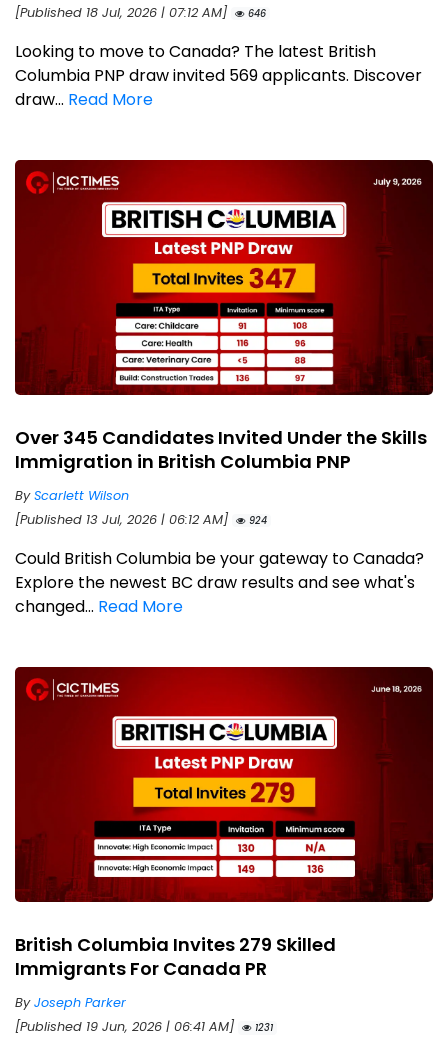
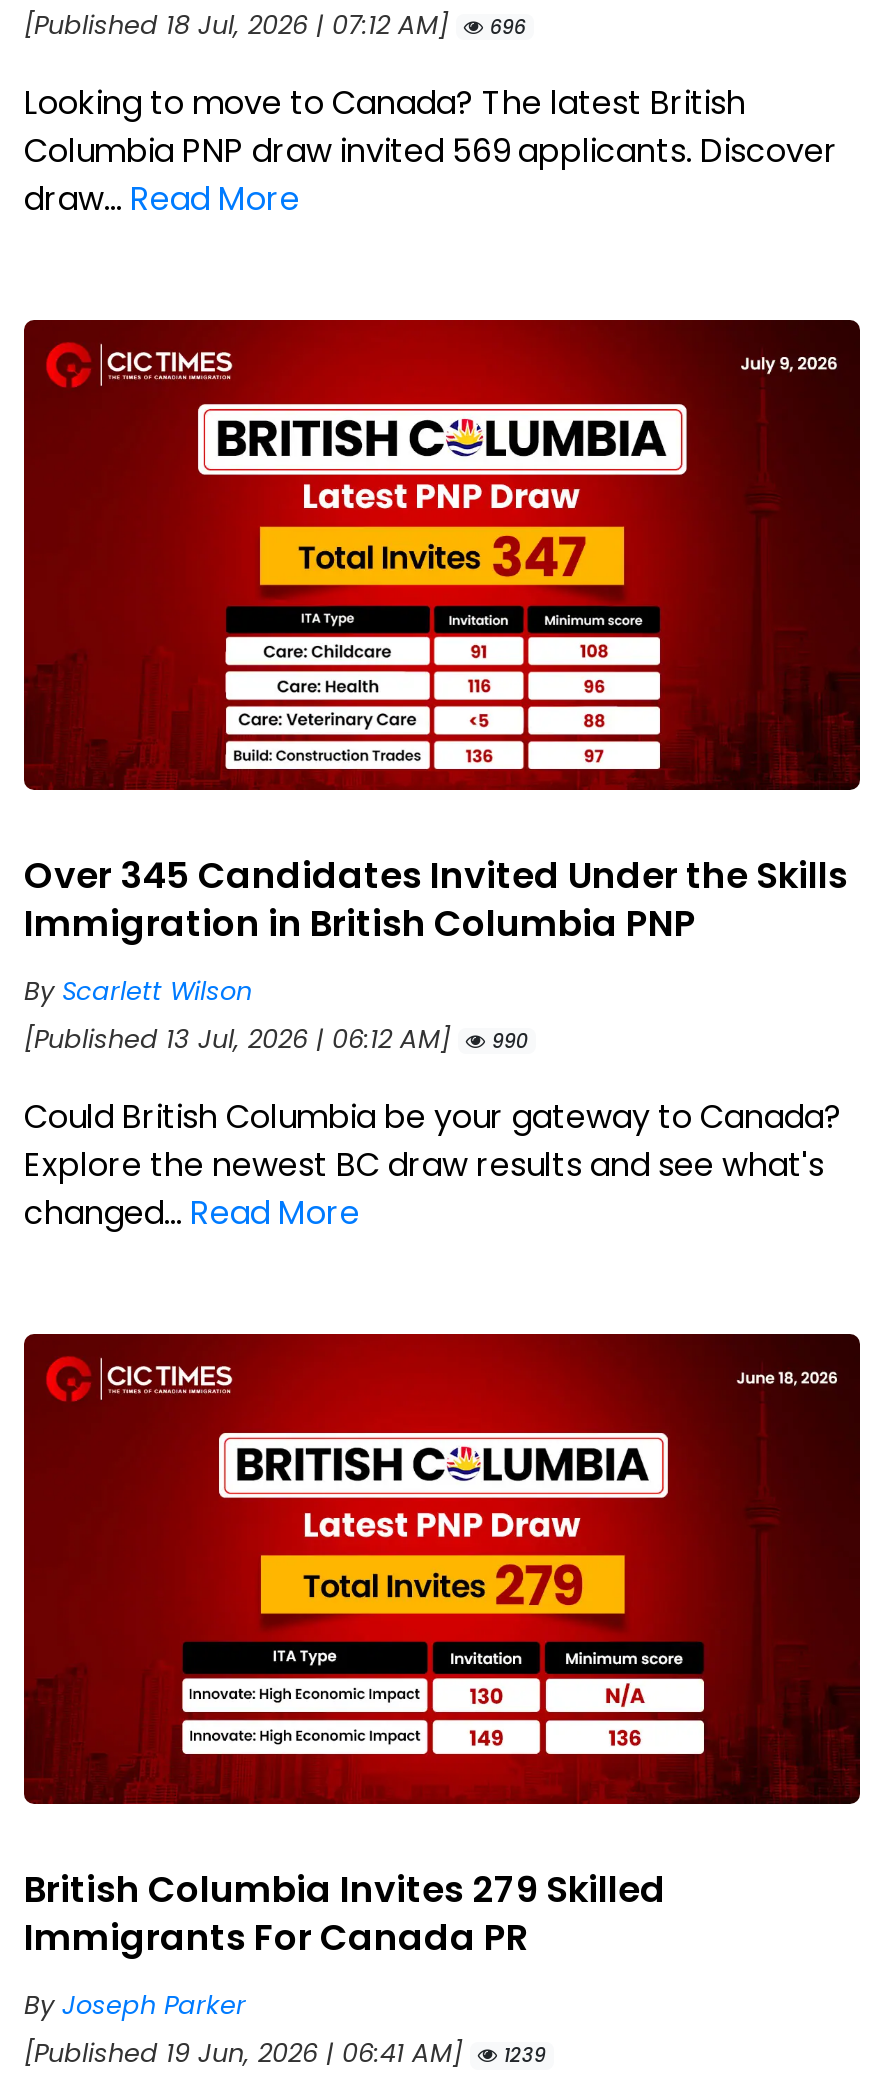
- 646
+ 696

- 924
+ 990

- 1231
+ 1239
